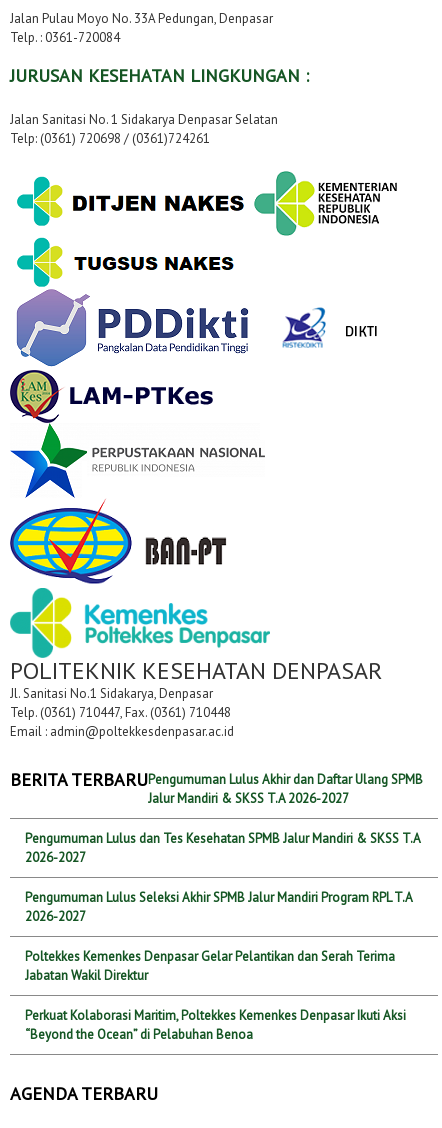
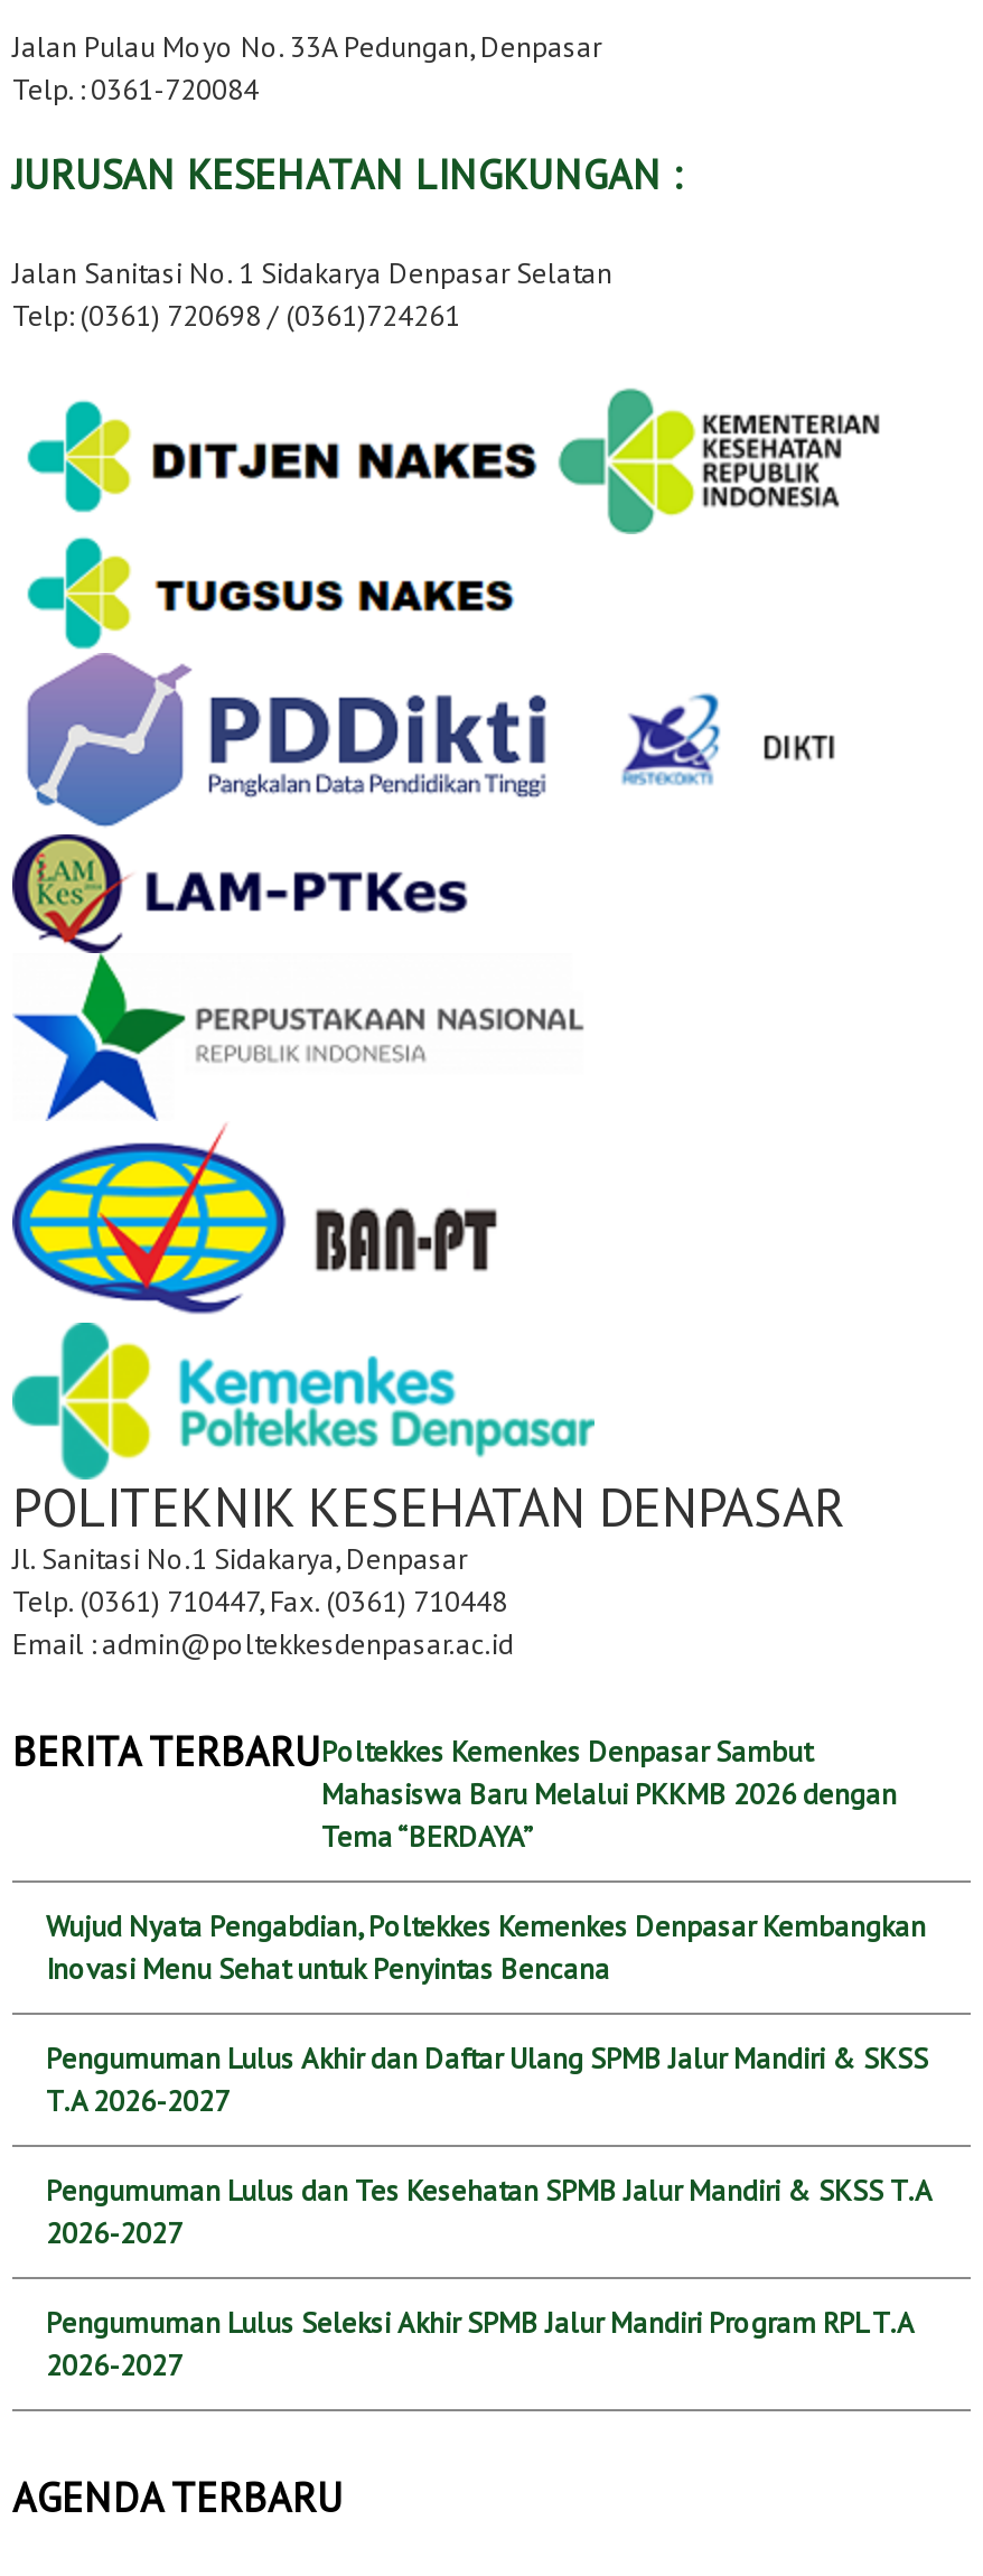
- BERITA TERBARUPengumuman Lulus Akhir dan Daftar Ulang SPMB
- Jalur Mandiri & SKSS T.A 2026-2027
+ BERITA TERBARUPoltekkes Kemenkes Denpasar Sambut
+ Mahasiswa Baru Melalui PKKMB 2026 dengan
+ Tema “BERDAYA”
+ Wujud Nyata Pengabdian, Poltekkes Kemenkes Denpasar Kembangkan
+ Inovasi Menu Sehat untuk Penyintas Bencana
+ Pengumuman Lulus Akhir dan Daftar Ulang SPMB Jalur Mandiri & SKSS
+ T.A 2026-2027

moved down: Pengumuman Lulus dan Tes Kesehatan SPMB Jalur Mandiri & SKSS T.A | 2026-2027 | Pengumuman Lulus Seleksi Akhir SPMB Jalur Mandiri Program RPL T.A | 2026-2027

- Poltekkes Kemenkes Denpasar Gelar Pelantikan dan Serah Terima
- Jabatan Wakil Direktur
- Perkuat Kolaborasi Maritim, Poltekkes Kemenkes Denpasar Ikuti Aksi
- “Beyond the Ocean” di Pelabuhan Benoa
